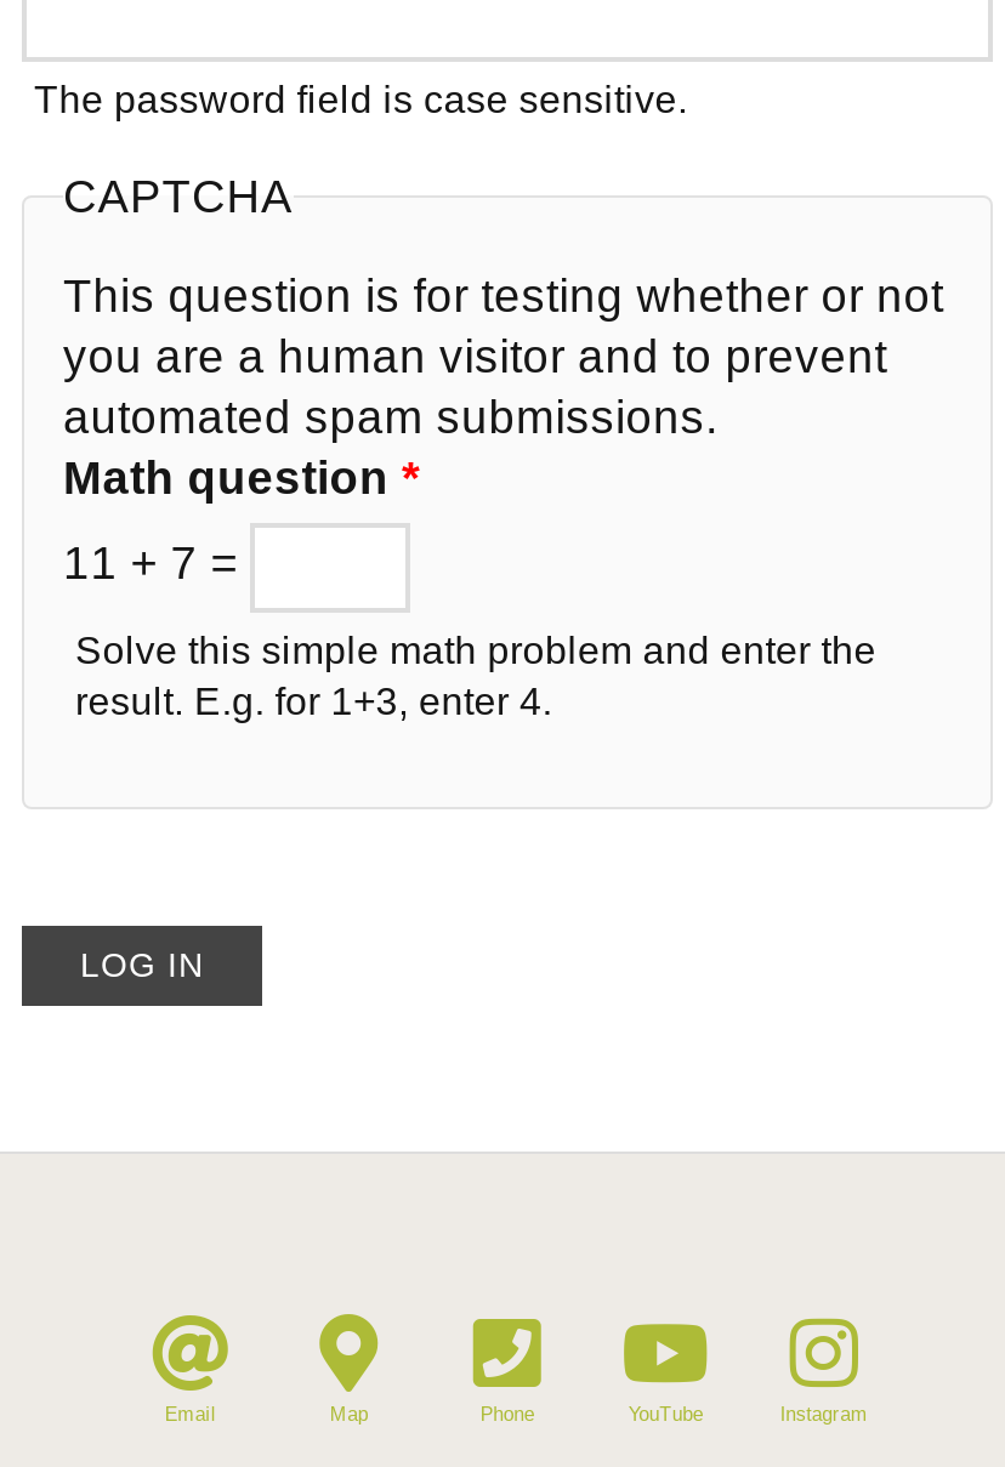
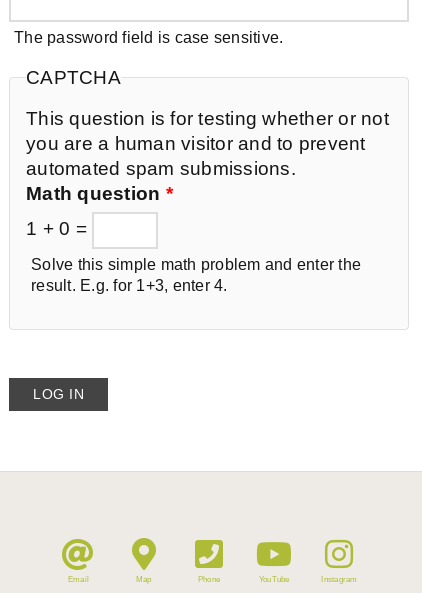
- 11 + 7 =
+ 1 + 0 =
